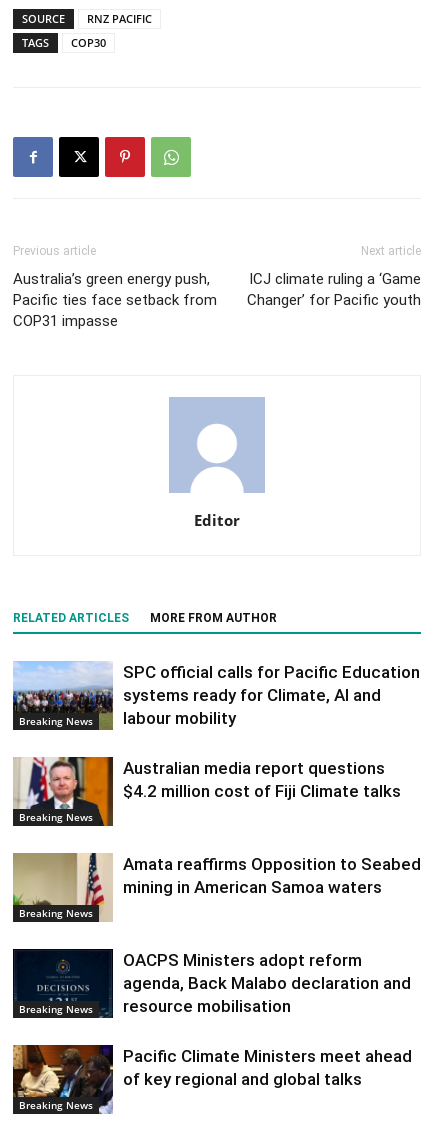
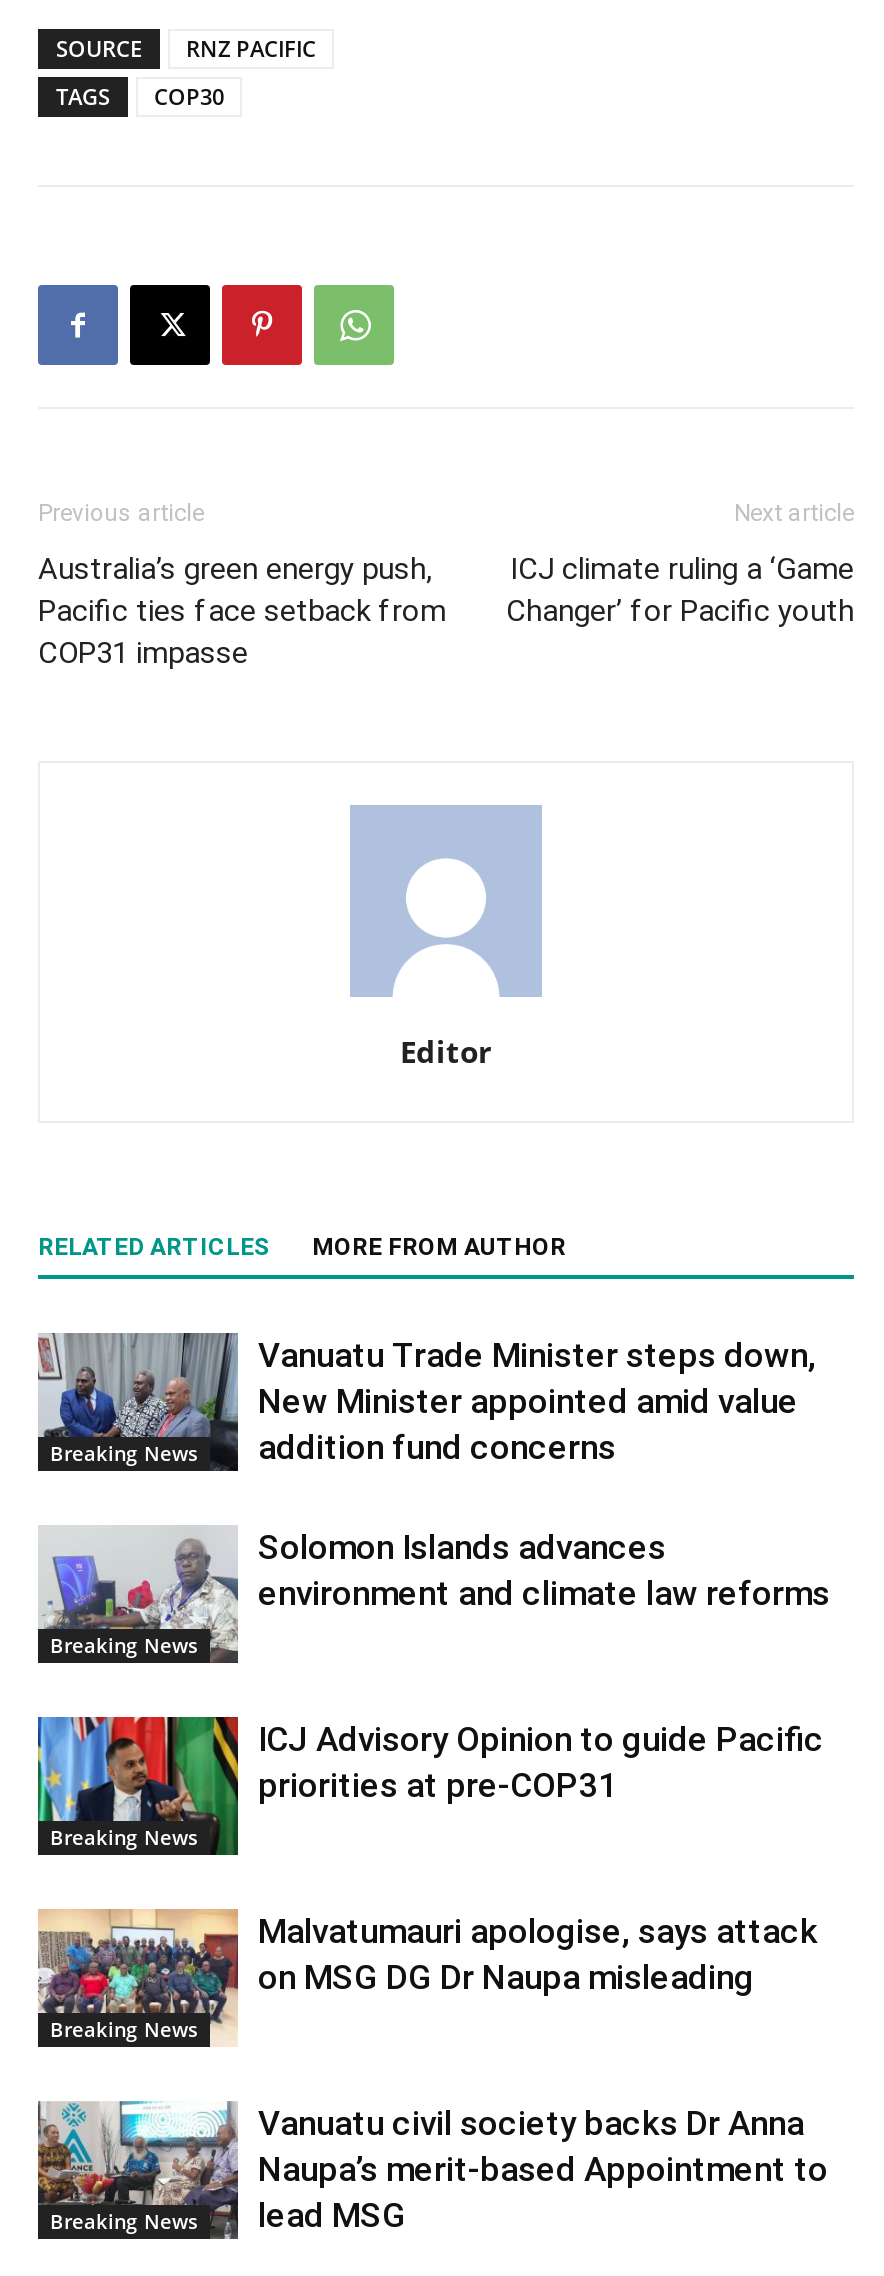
- [image]
- SPC official calls for Pacific Education
- systems ready for Climate, AI and
- labour mobility
+ [image]
+ Vanuatu Trade Minister steps down,
+ New Minister appointed amid value
+ addition fund concerns

- [image]
- Australian media report questions
- $4.2 million cost of Fiji Climate talks
+ [image]
+ Solomon Islands advances
+ environment and climate law reforms

- [image]
- Amata reaffirms Opposition to Seabed
- mining in American Samoa waters
+ [image]
+ ICJ Advisory Opinion to guide Pacific
+ priorities at pre-COP31

- [image]
- OACPS Ministers adopt reform
- agenda, Back Malabo declaration and
- resource mobilisation
+ [image]
+ Malvatumauri apologise, says attack
+ on MSG DG Dr Naupa misleading

- [image]
- Pacific Climate Ministers meet ahead
- of key regional and global talks
+ [image]
+ Vanuatu civil society backs Dr Anna
+ Naupa’s merit-based Appointment to
+ lead MSG
